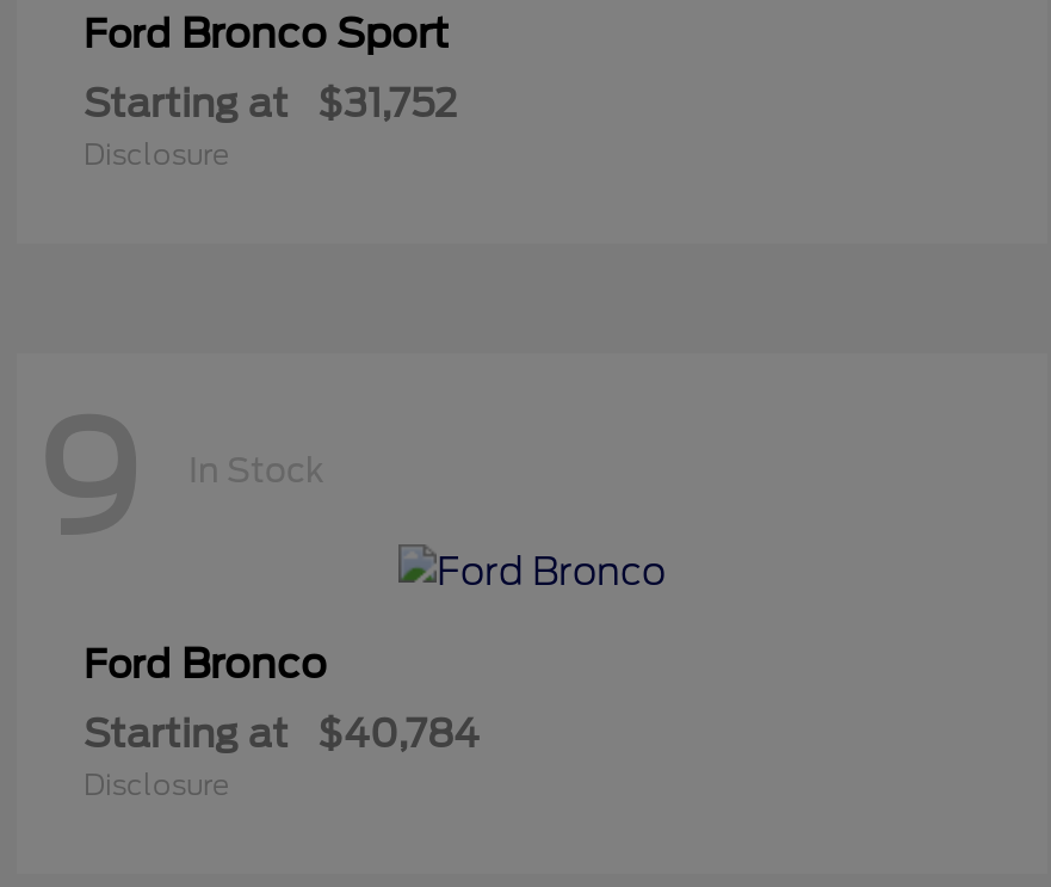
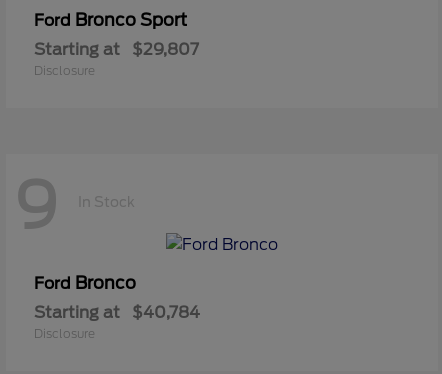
- Starting at $31,752
+ Starting at $29,807
